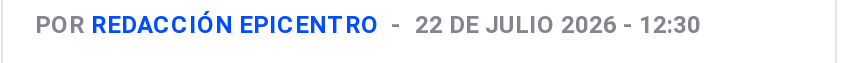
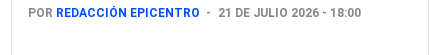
- POR REDACCIÓN EPICENTRO 22 DE JULIO 2026 - 12:30
+ POR REDACCIÓN EPICENTRO 21 DE JULIO 2026 - 18:00
